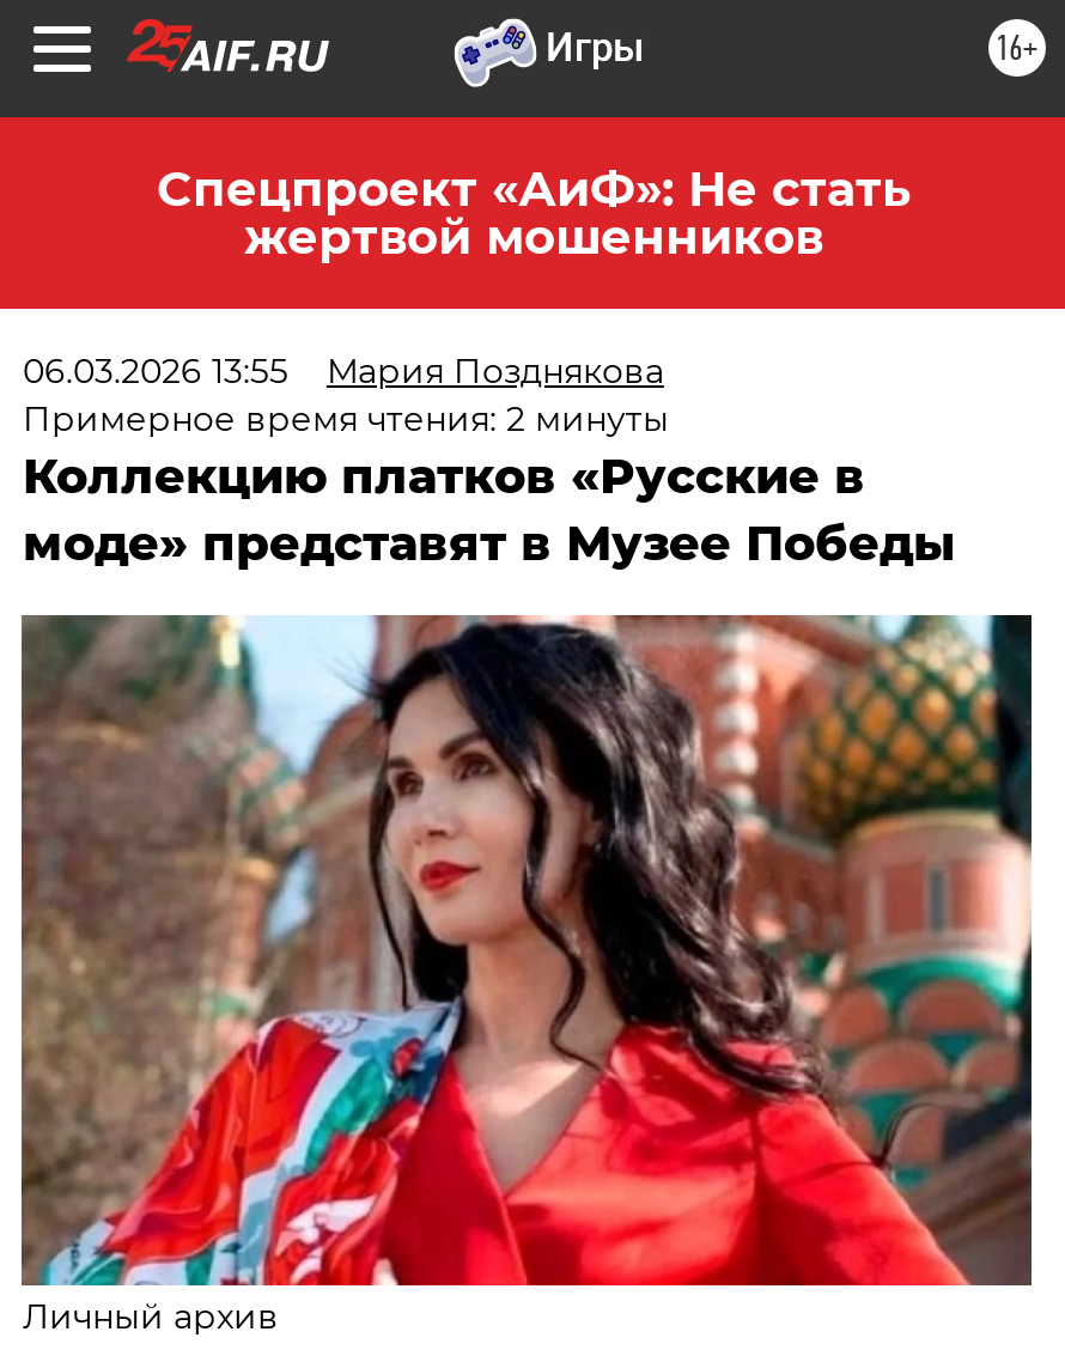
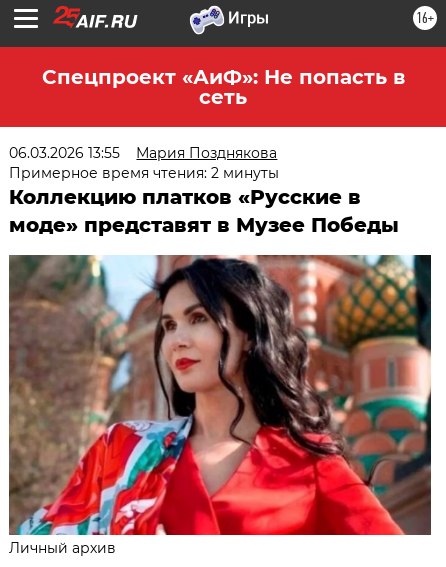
- Спецпроект «АиФ»: Не стать
- жертвой мошенников
+ Спецпроект «АиФ»: Не попасть в
+ сеть
